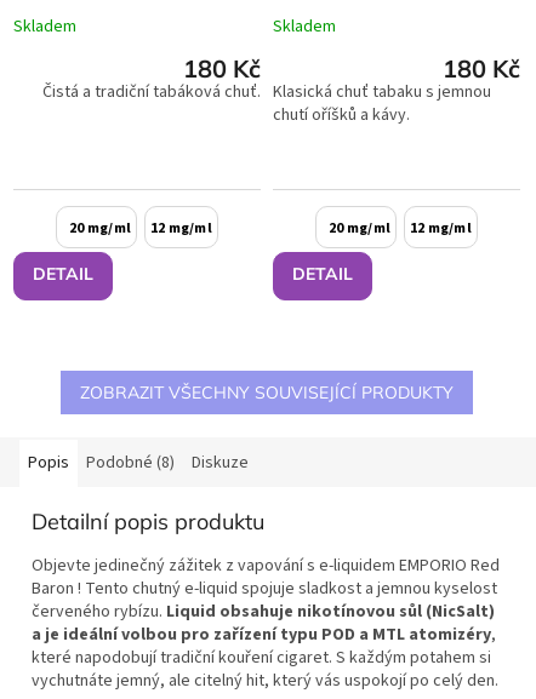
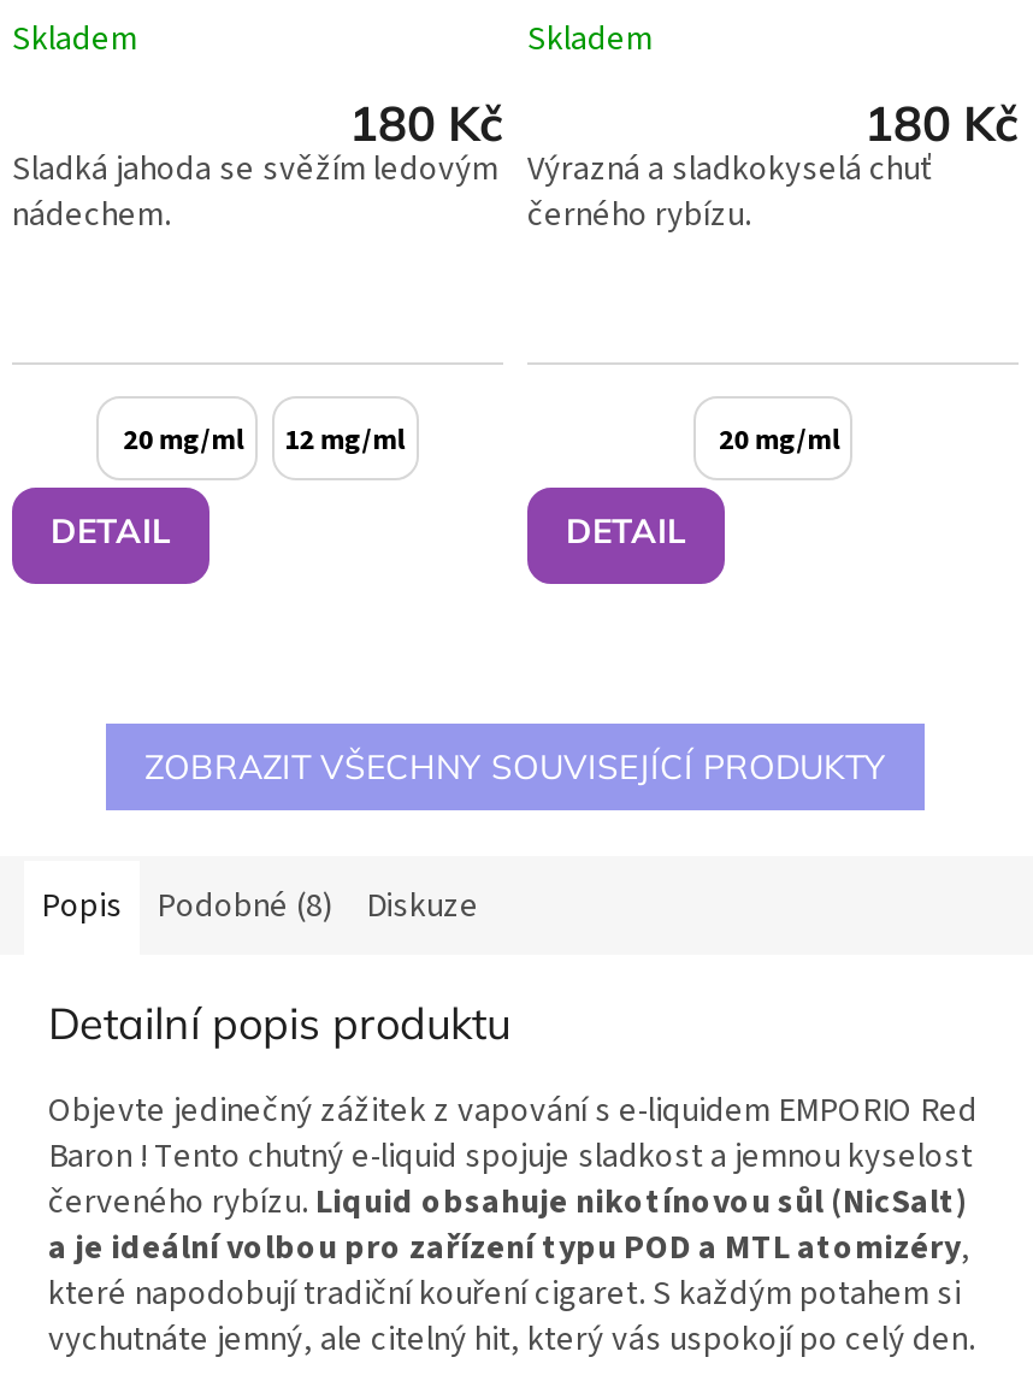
- Čistá a tradiční tabáková chuť.
+ Sladká jahoda se svěžím ledovým
+ nádechem.

- Klasická chuť tabaku s jemnou
- chutí oříšků a kávy.
+ Výrazná a sladkokyselá chuť
+ černého rybízu.

- 12 mg/ml
